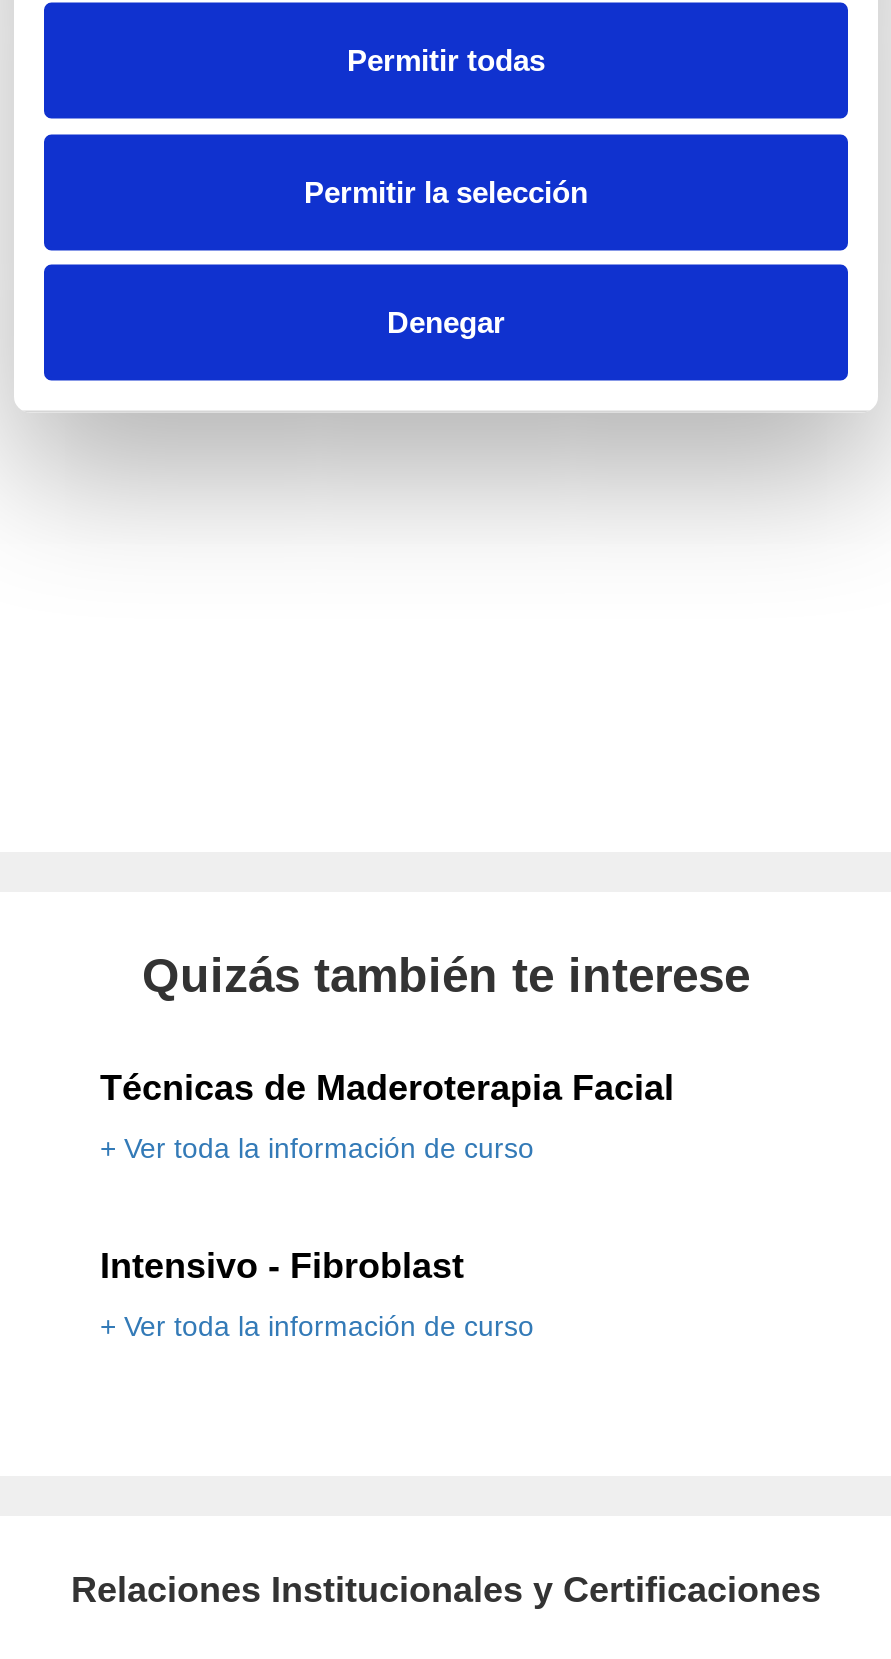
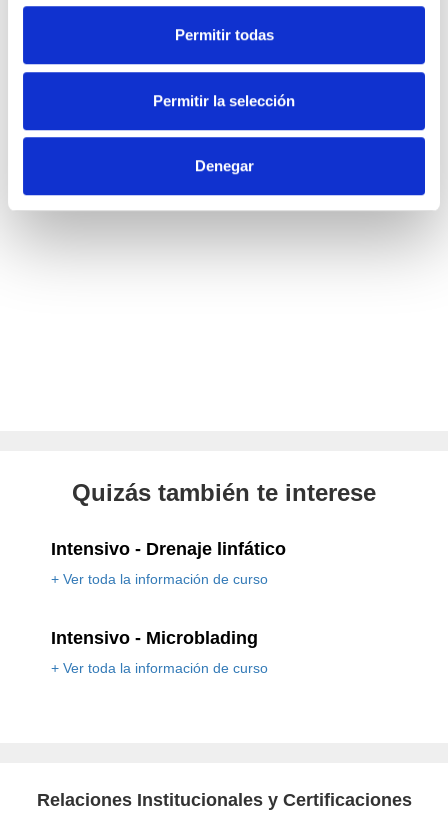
- Técnicas de Maderoterapia Facial
+ Intensivo - Drenaje linfático

- Intensivo - Fibroblast
+ Intensivo - Microblading
